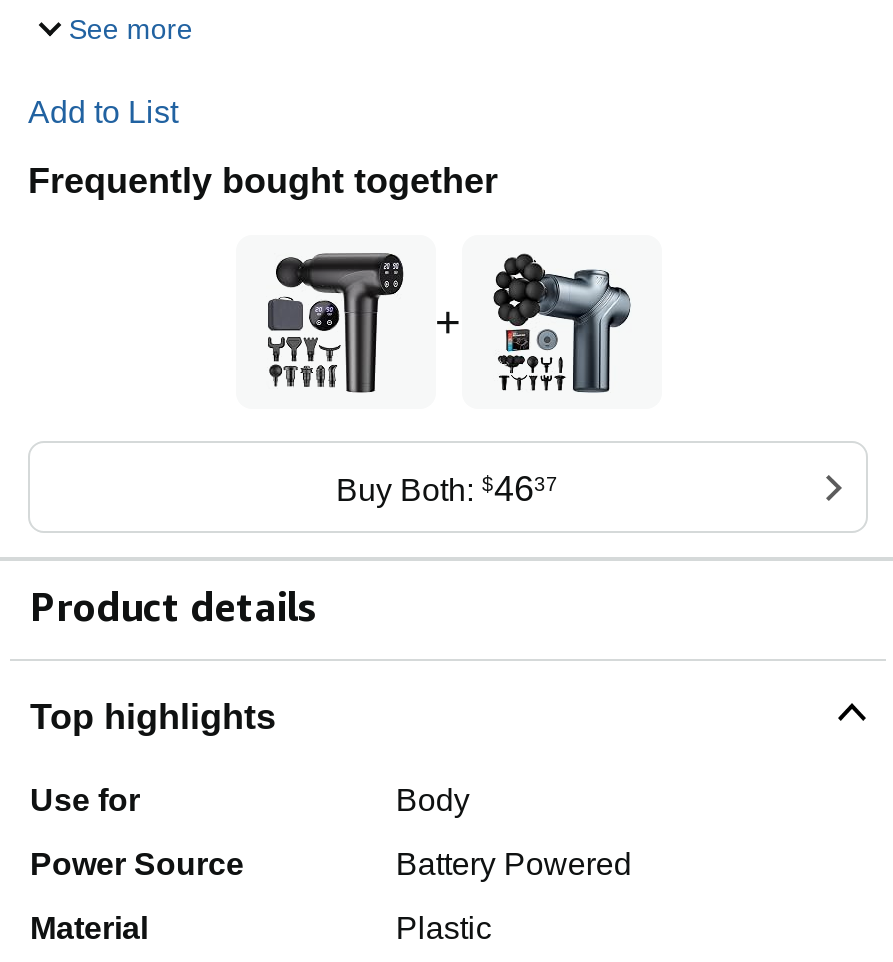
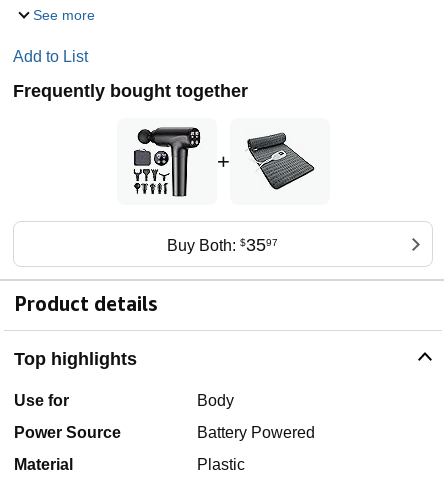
- [image]
- Buy Both: $4637
+ [image]
+ Buy Both: $3597
